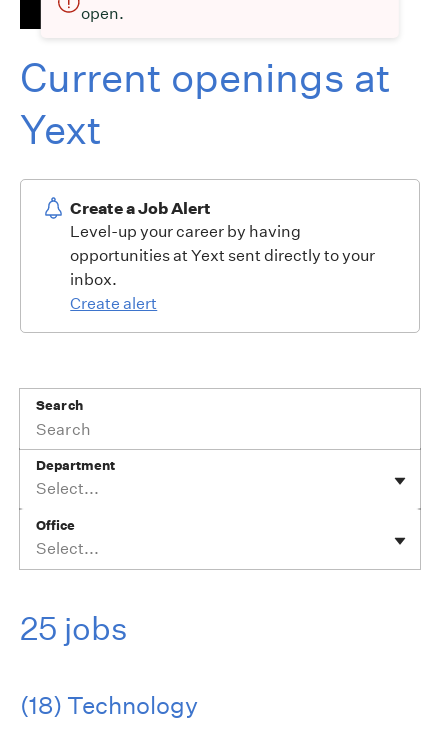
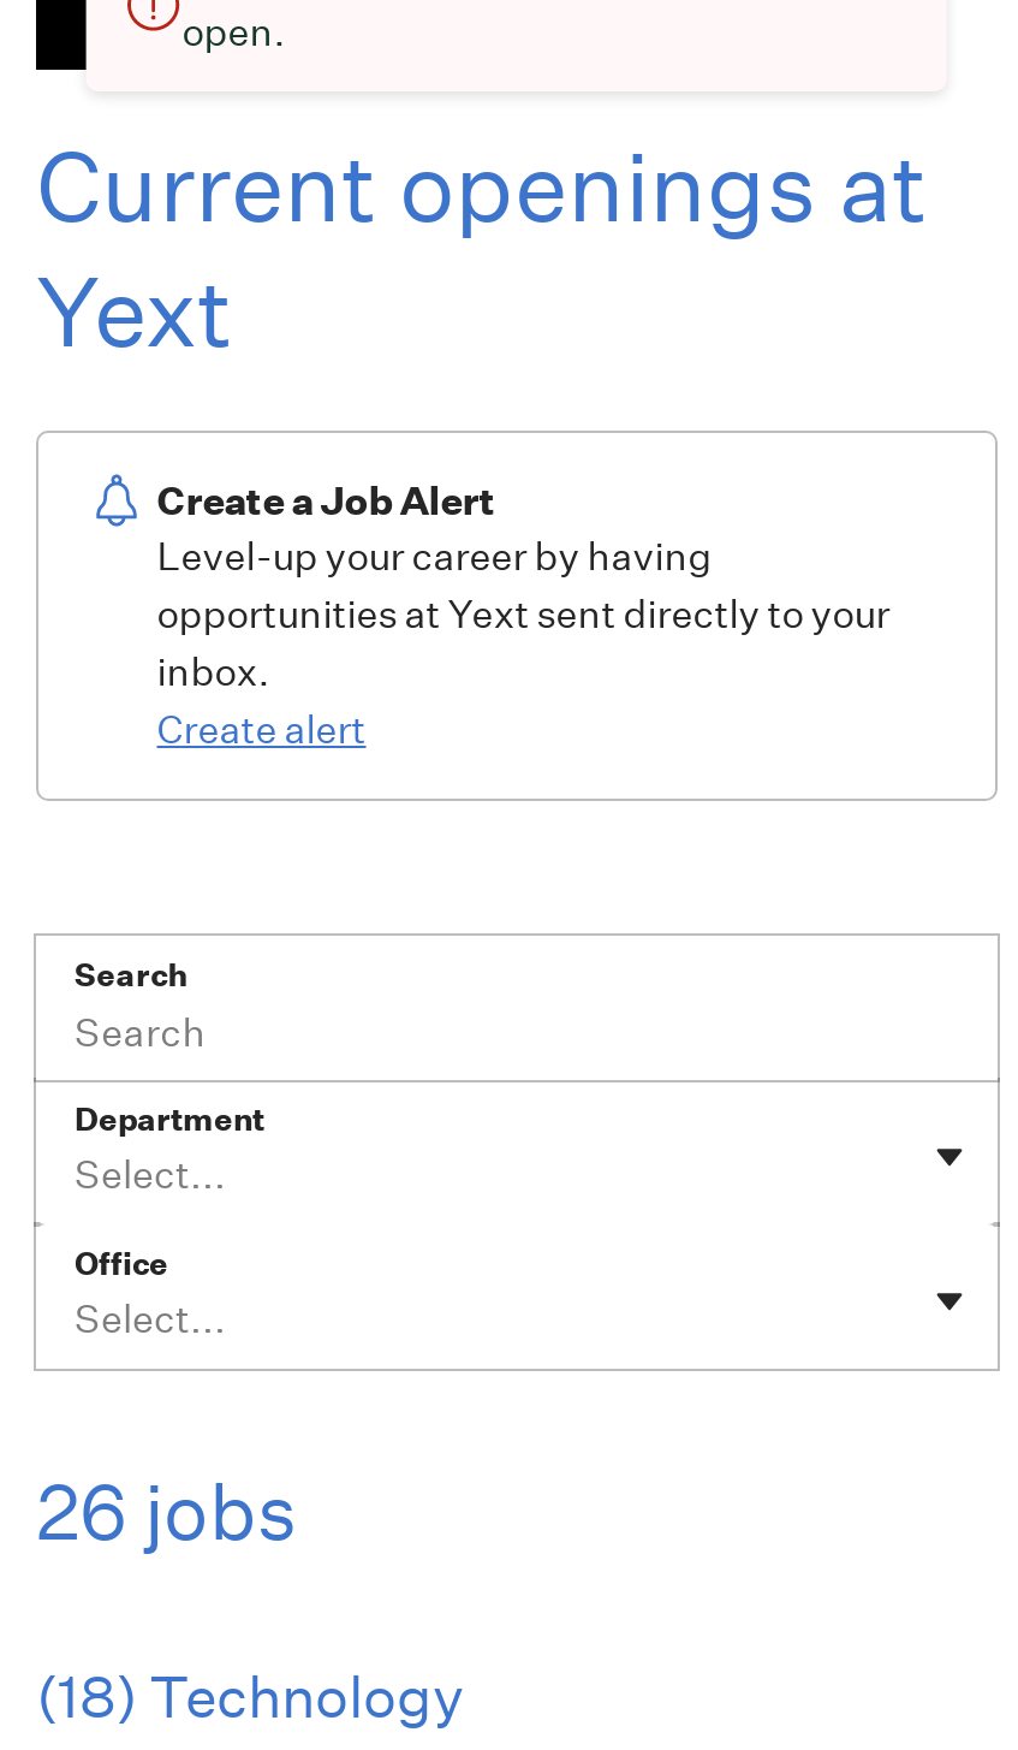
- 25 jobs
+ 26 jobs
